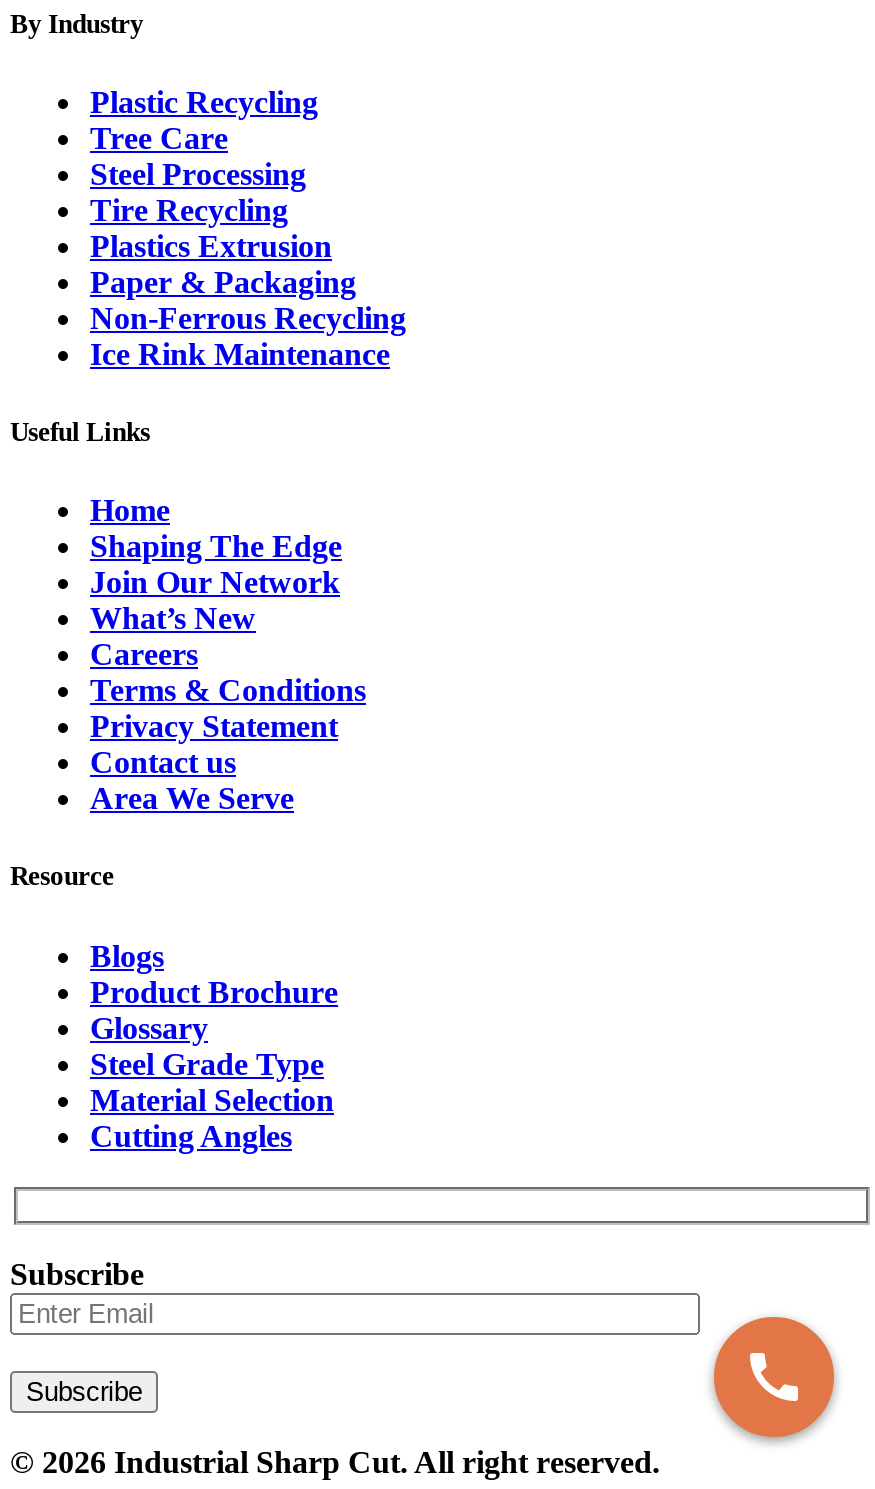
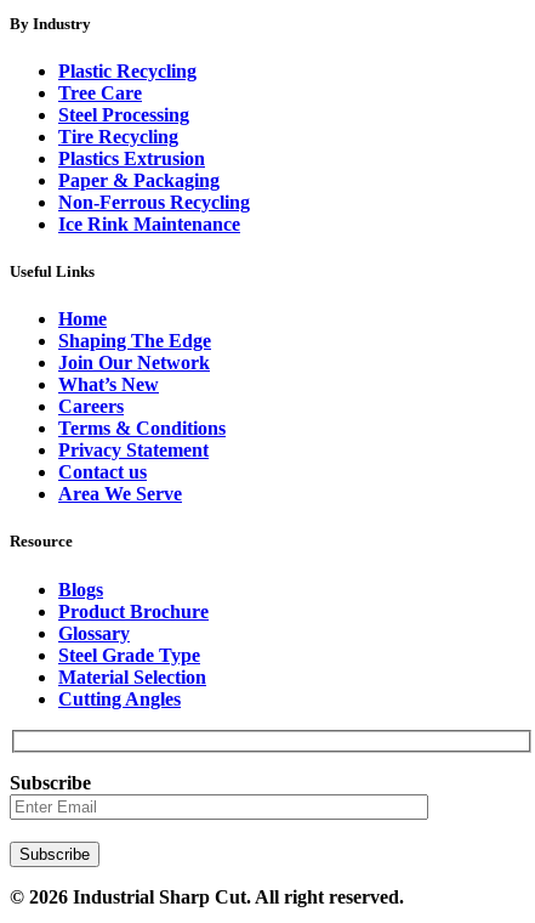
- [image]
